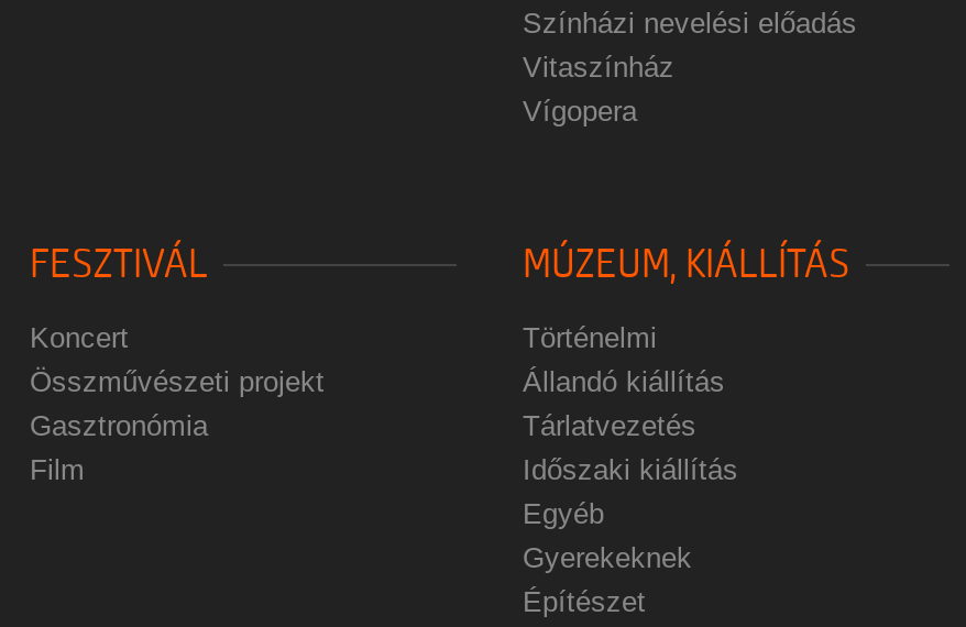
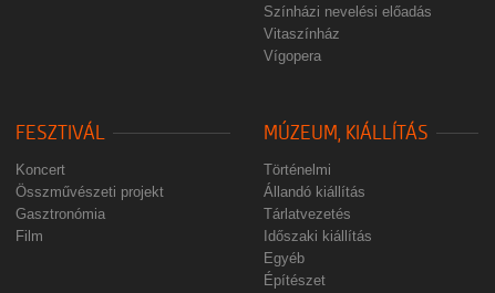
- Gyerekeknek
